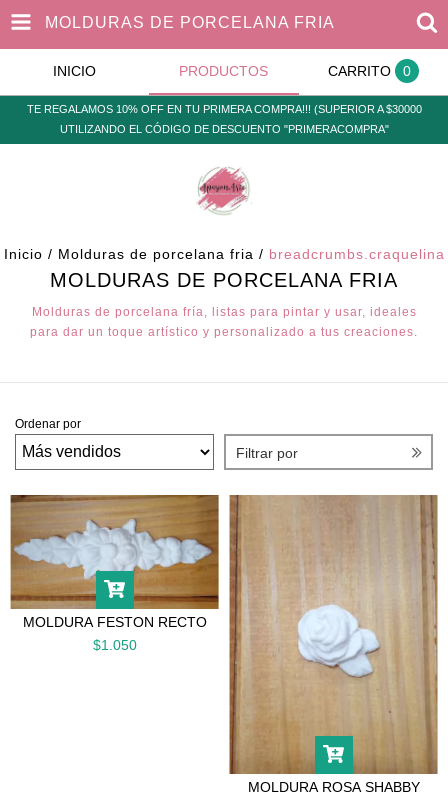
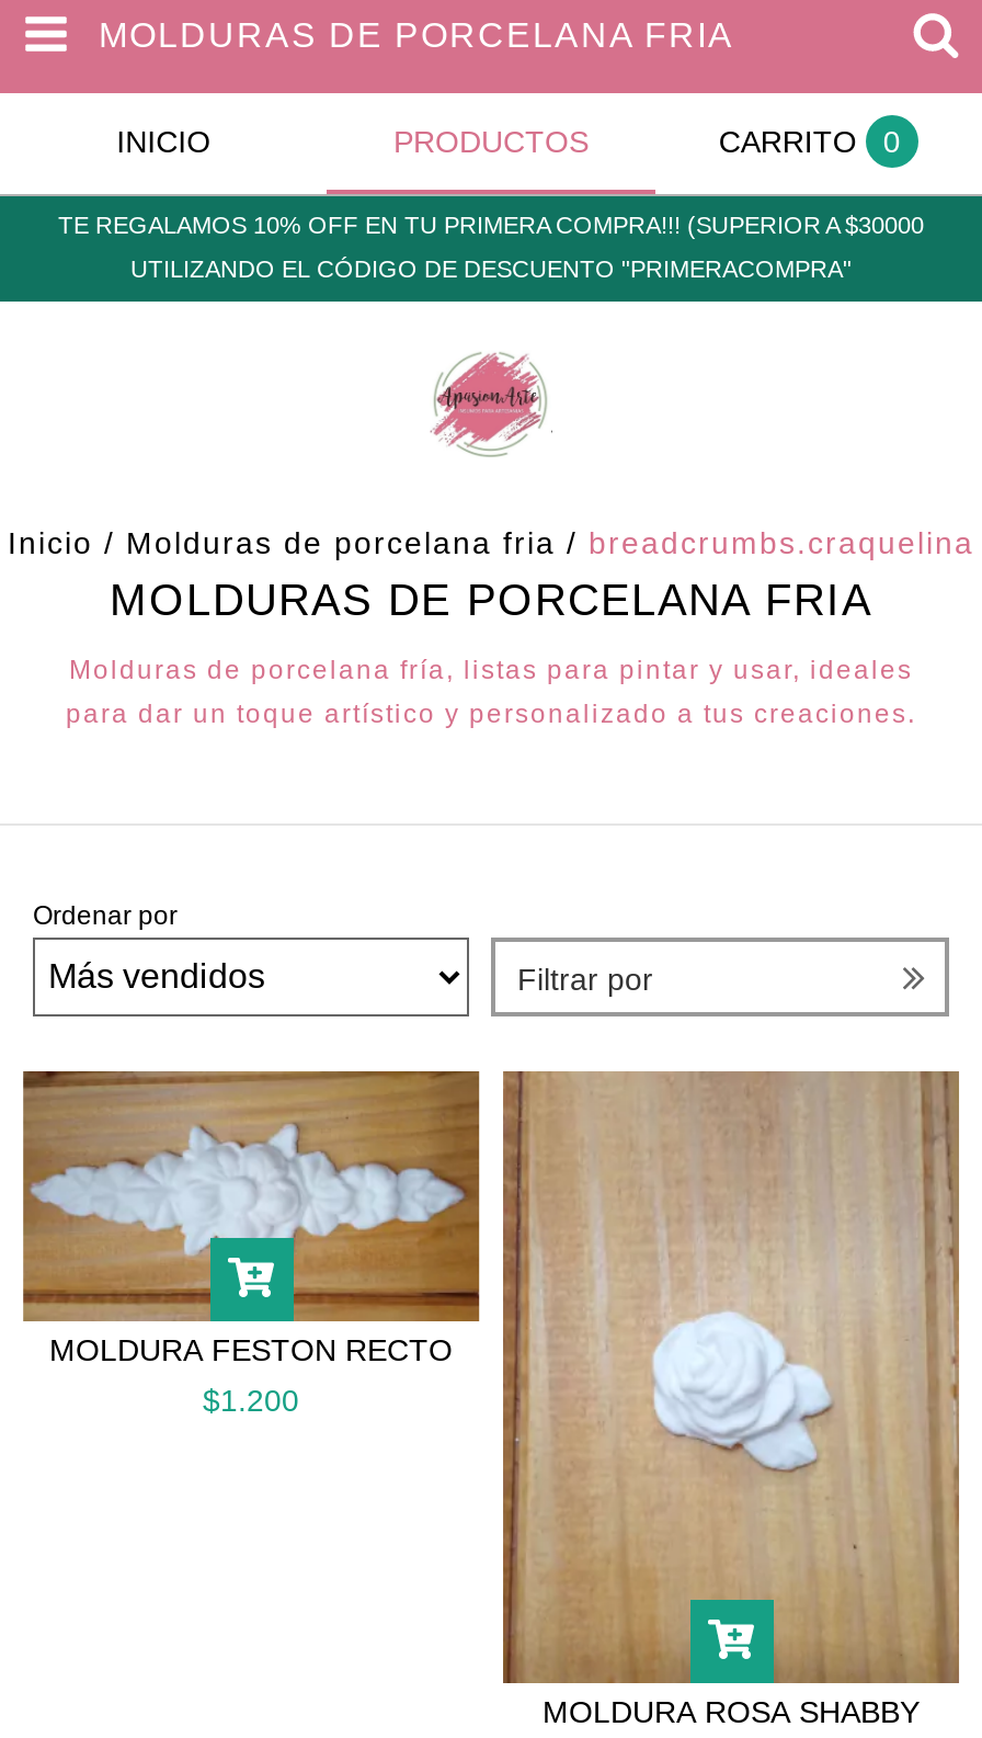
- $1.050
+ $1.200
